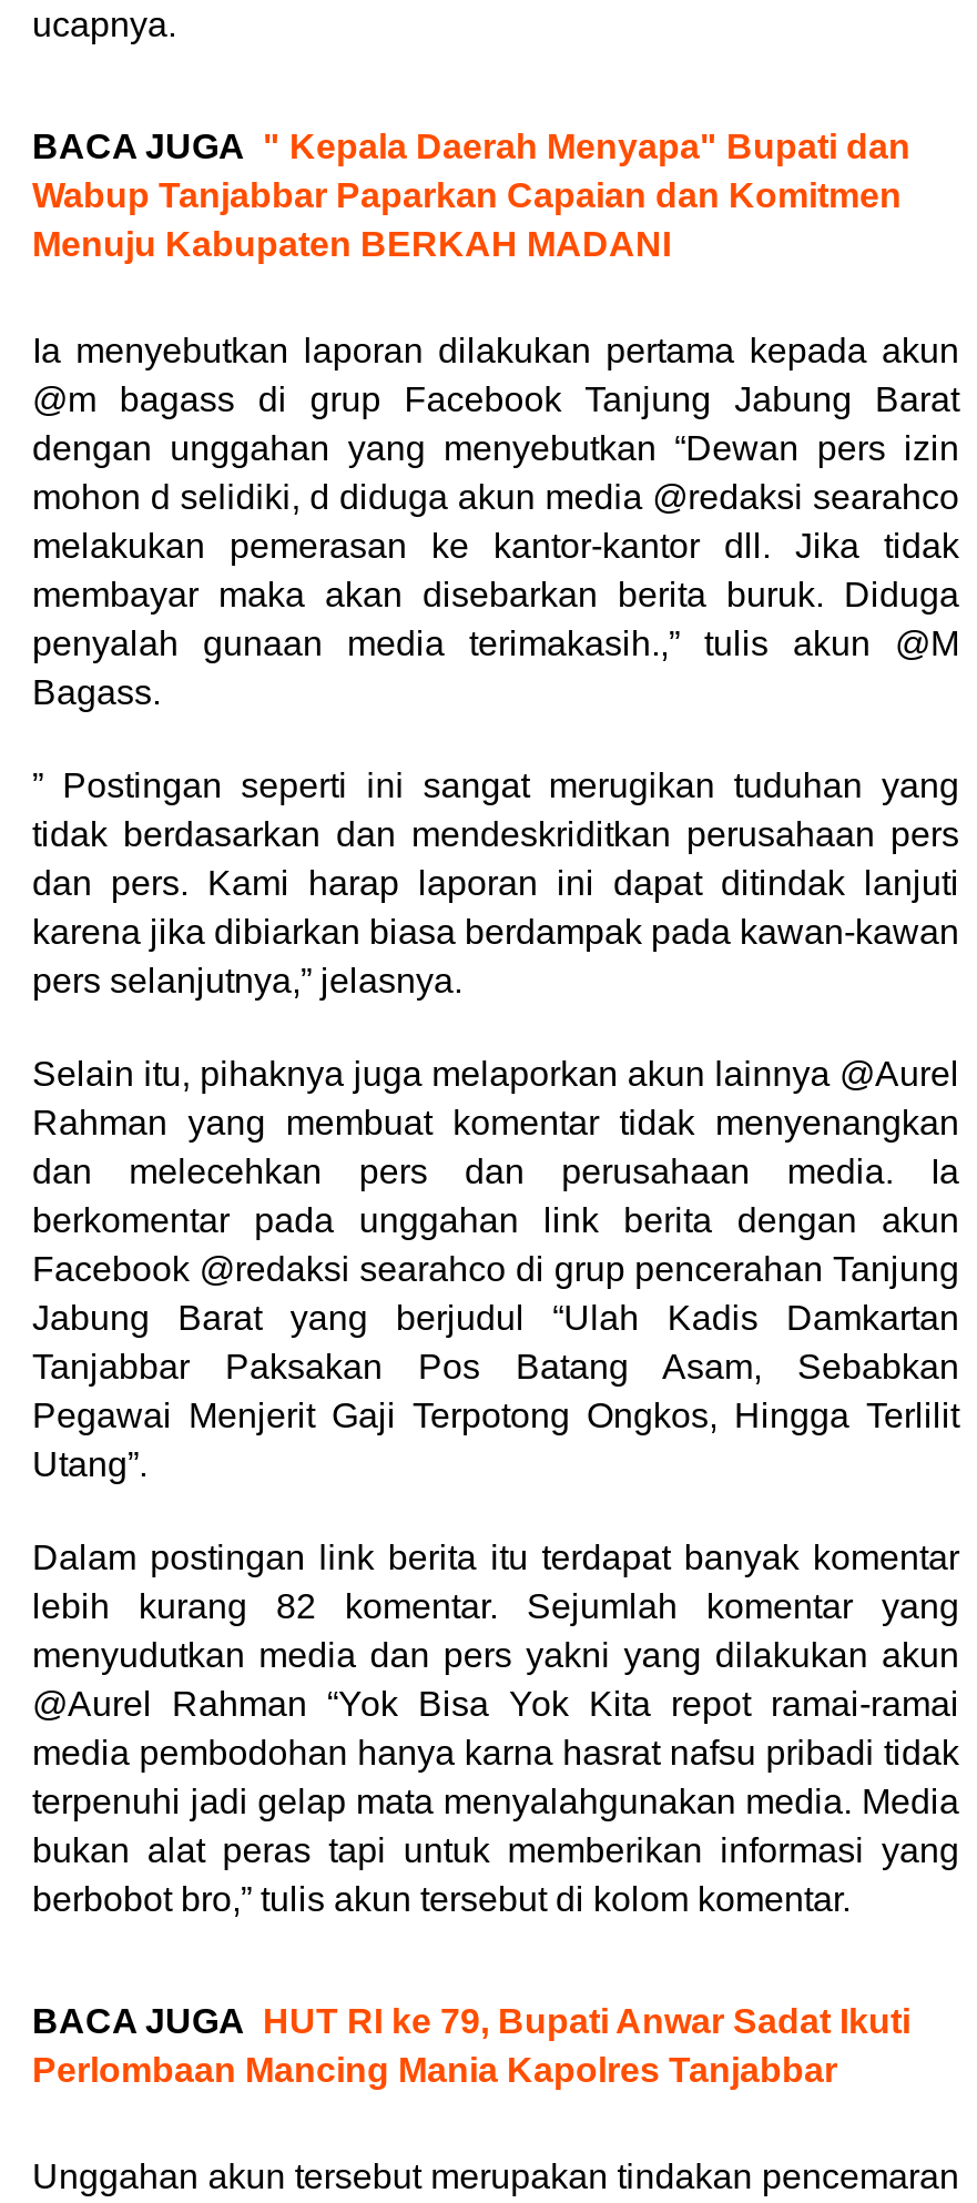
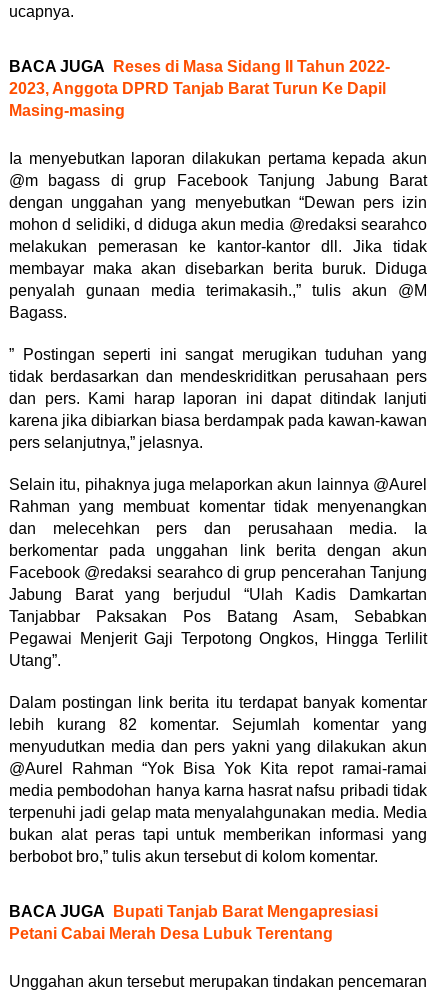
- BACA JUGA " Kepala Daerah Menyapa" Bupati dan
- Wabup Tanjabbar Paparkan Capaian dan Komitmen
- Menuju Kabupaten BERKAH MADANI
+ BACA JUGA Reses di Masa Sidang II Tahun 2022-
+ 2023, Anggota DPRD Tanjab Barat Turun Ke Dapil
+ Masing-masing

- BACA JUGA HUT RI ke 79, Bupati Anwar Sadat Ikuti
- Perlombaan Mancing Mania Kapolres Tanjabbar
+ BACA JUGA Bupati Tanjab Barat Mengapresiasi
+ Petani Cabai Merah Desa Lubuk Terentang
